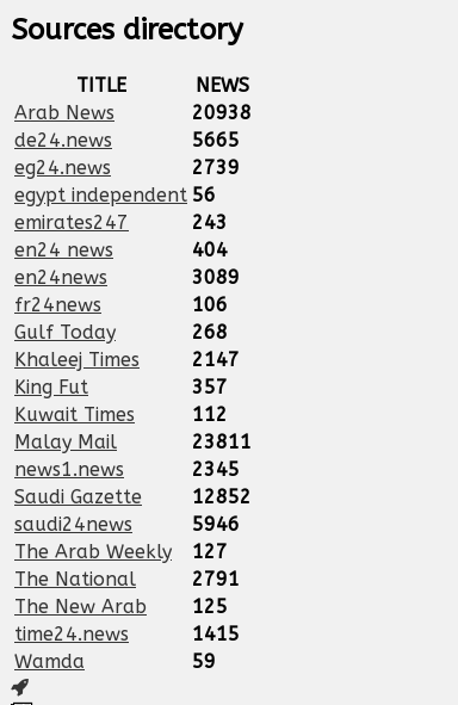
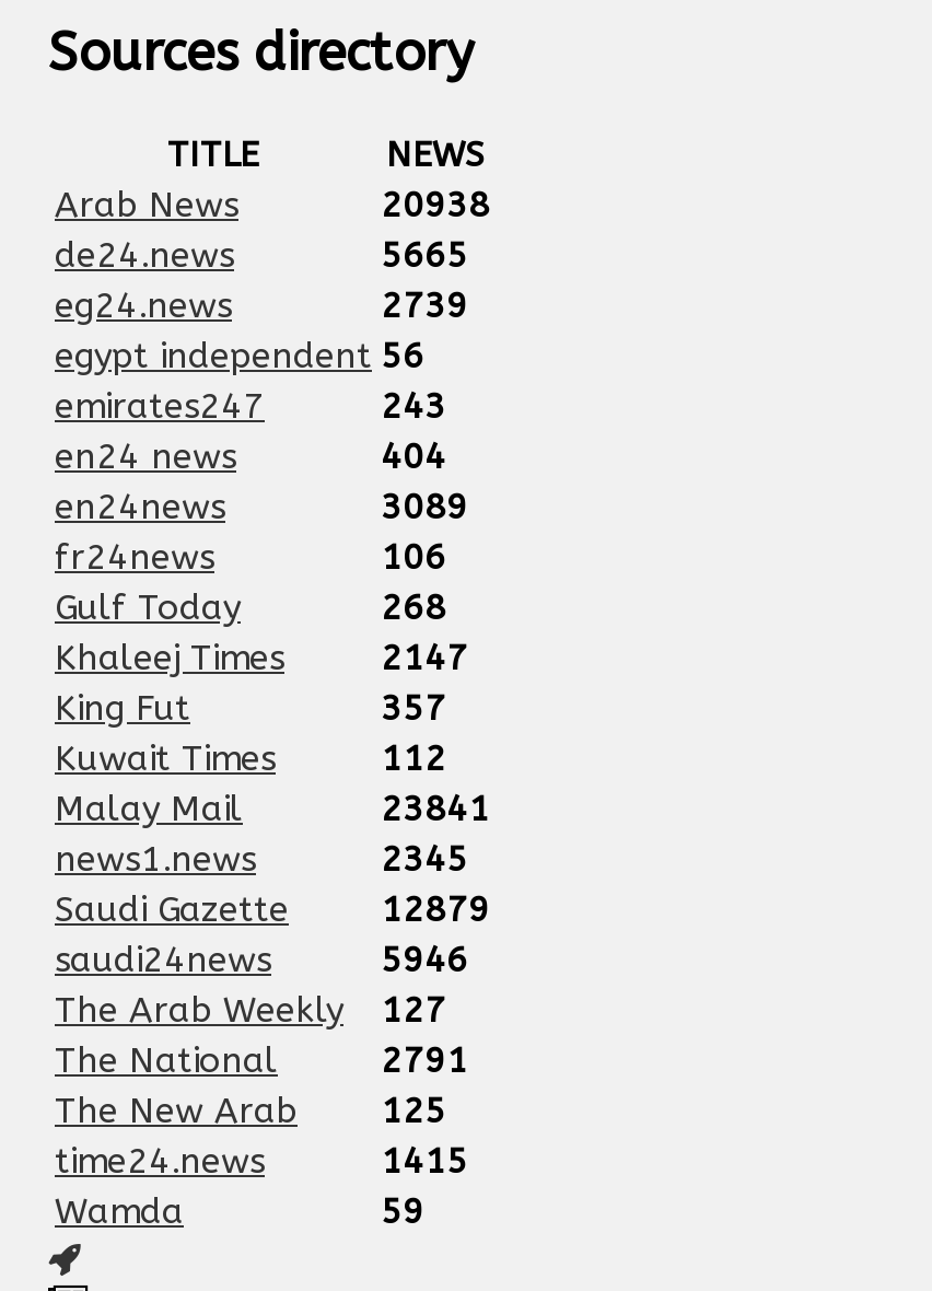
- 23811
+ 23841

- 12852
+ 12879
